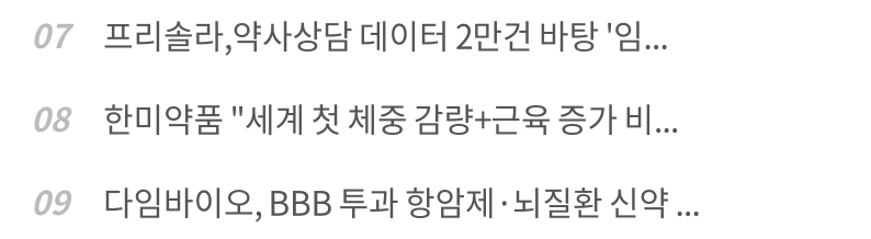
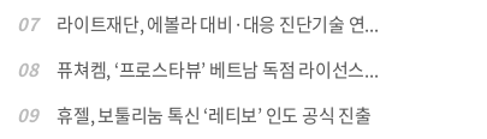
- 프리솔라,약사상담 데이터 2만건 바탕 '임...
+ 라이트재단, 에볼라 대비·대응 진단기술 연...

- 한미약품 "세계 첫 체중 감량+근육 증가 비...
+ 퓨쳐켐, ‘프로스타뷰’ 베트남 독점 라이선스...

- 다임바이오, BBB 투과 항암제·뇌질환 신약 ...
+ 휴젤, 보툴리눔 톡신 ‘레티보’ 인도 공식 진출
